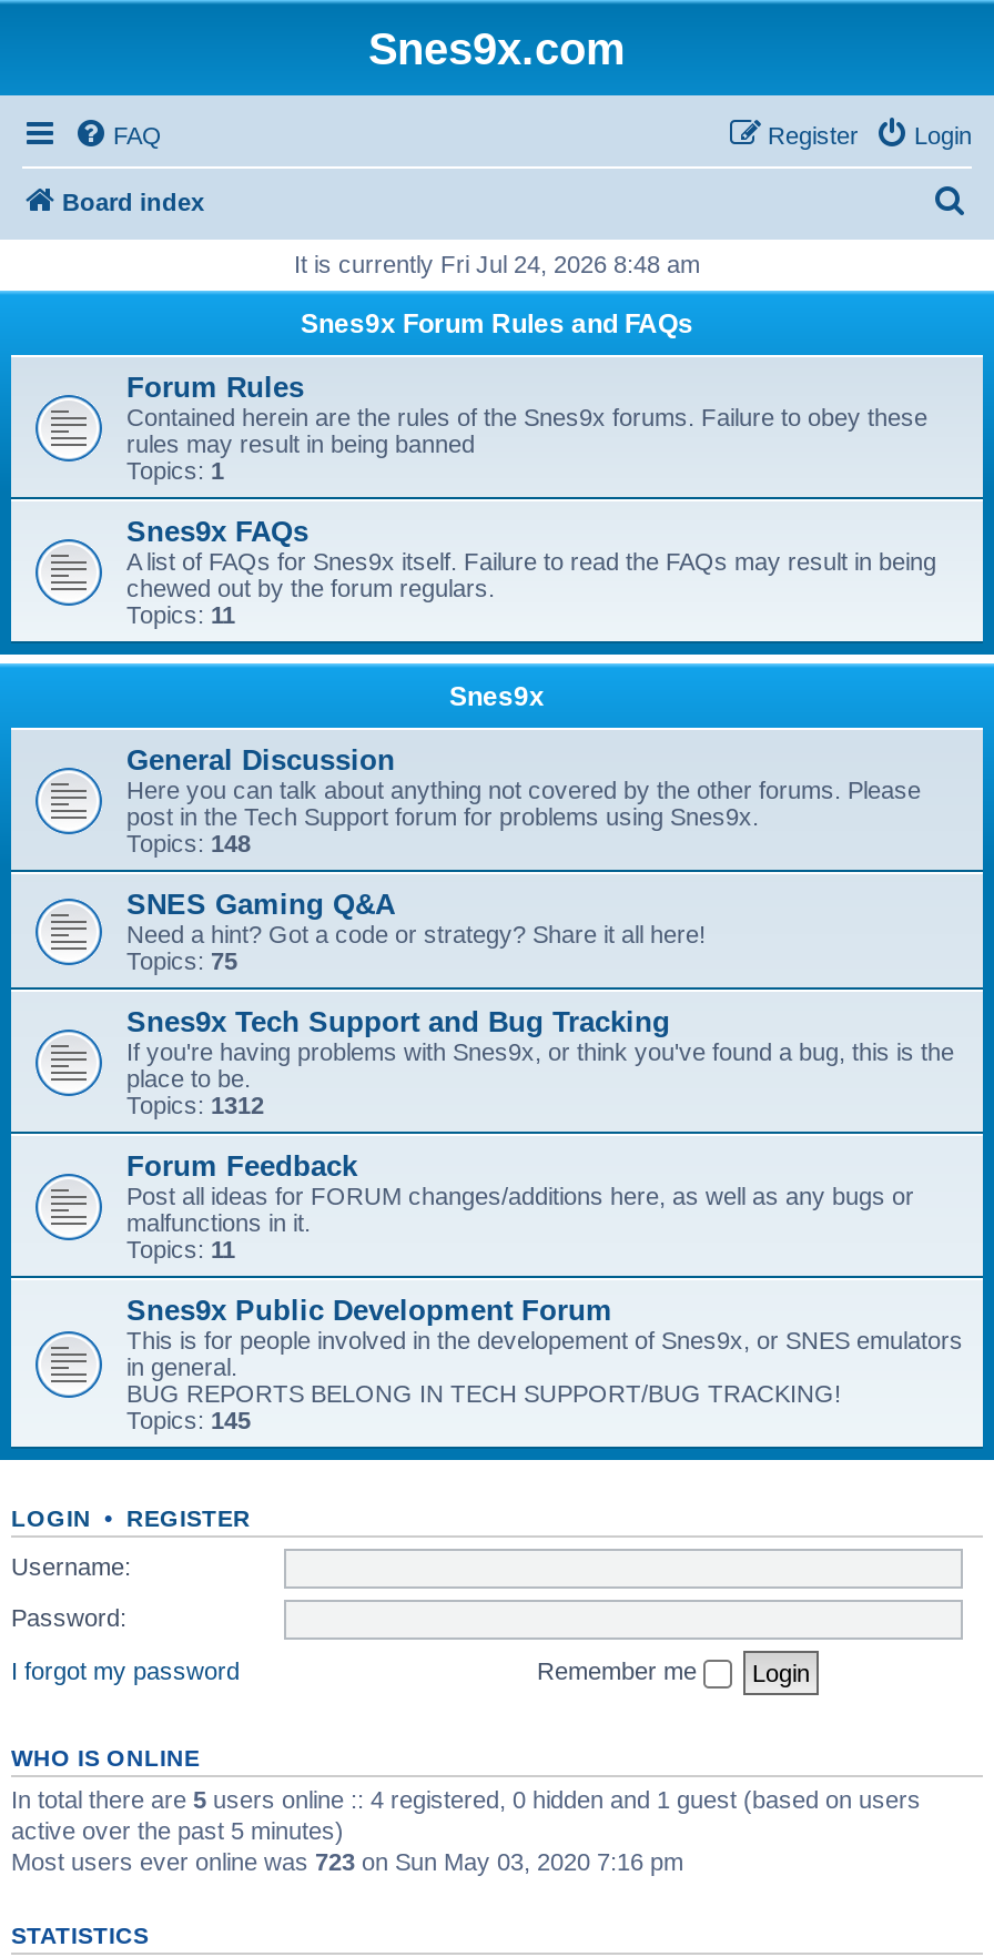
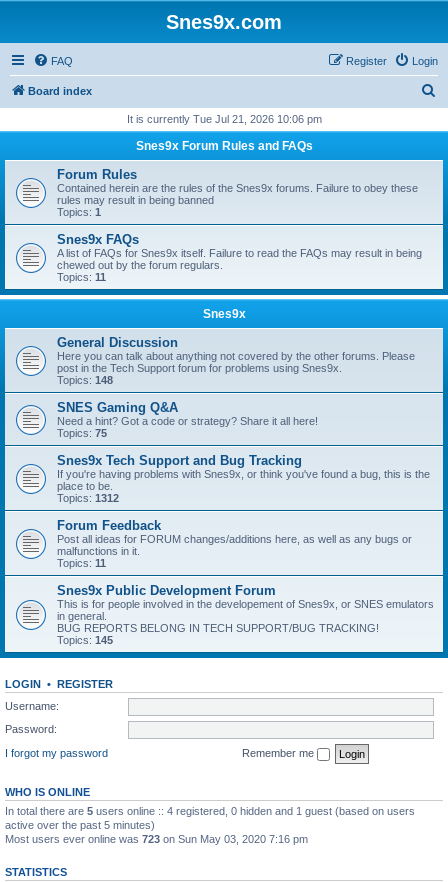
- It is currently Fri Jul 24, 2026 8:48 am
+ It is currently Tue Jul 21, 2026 10:06 pm
